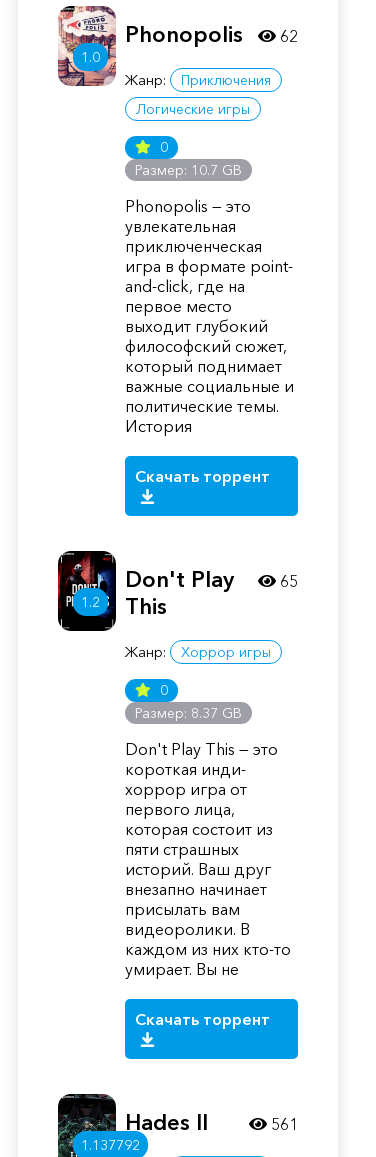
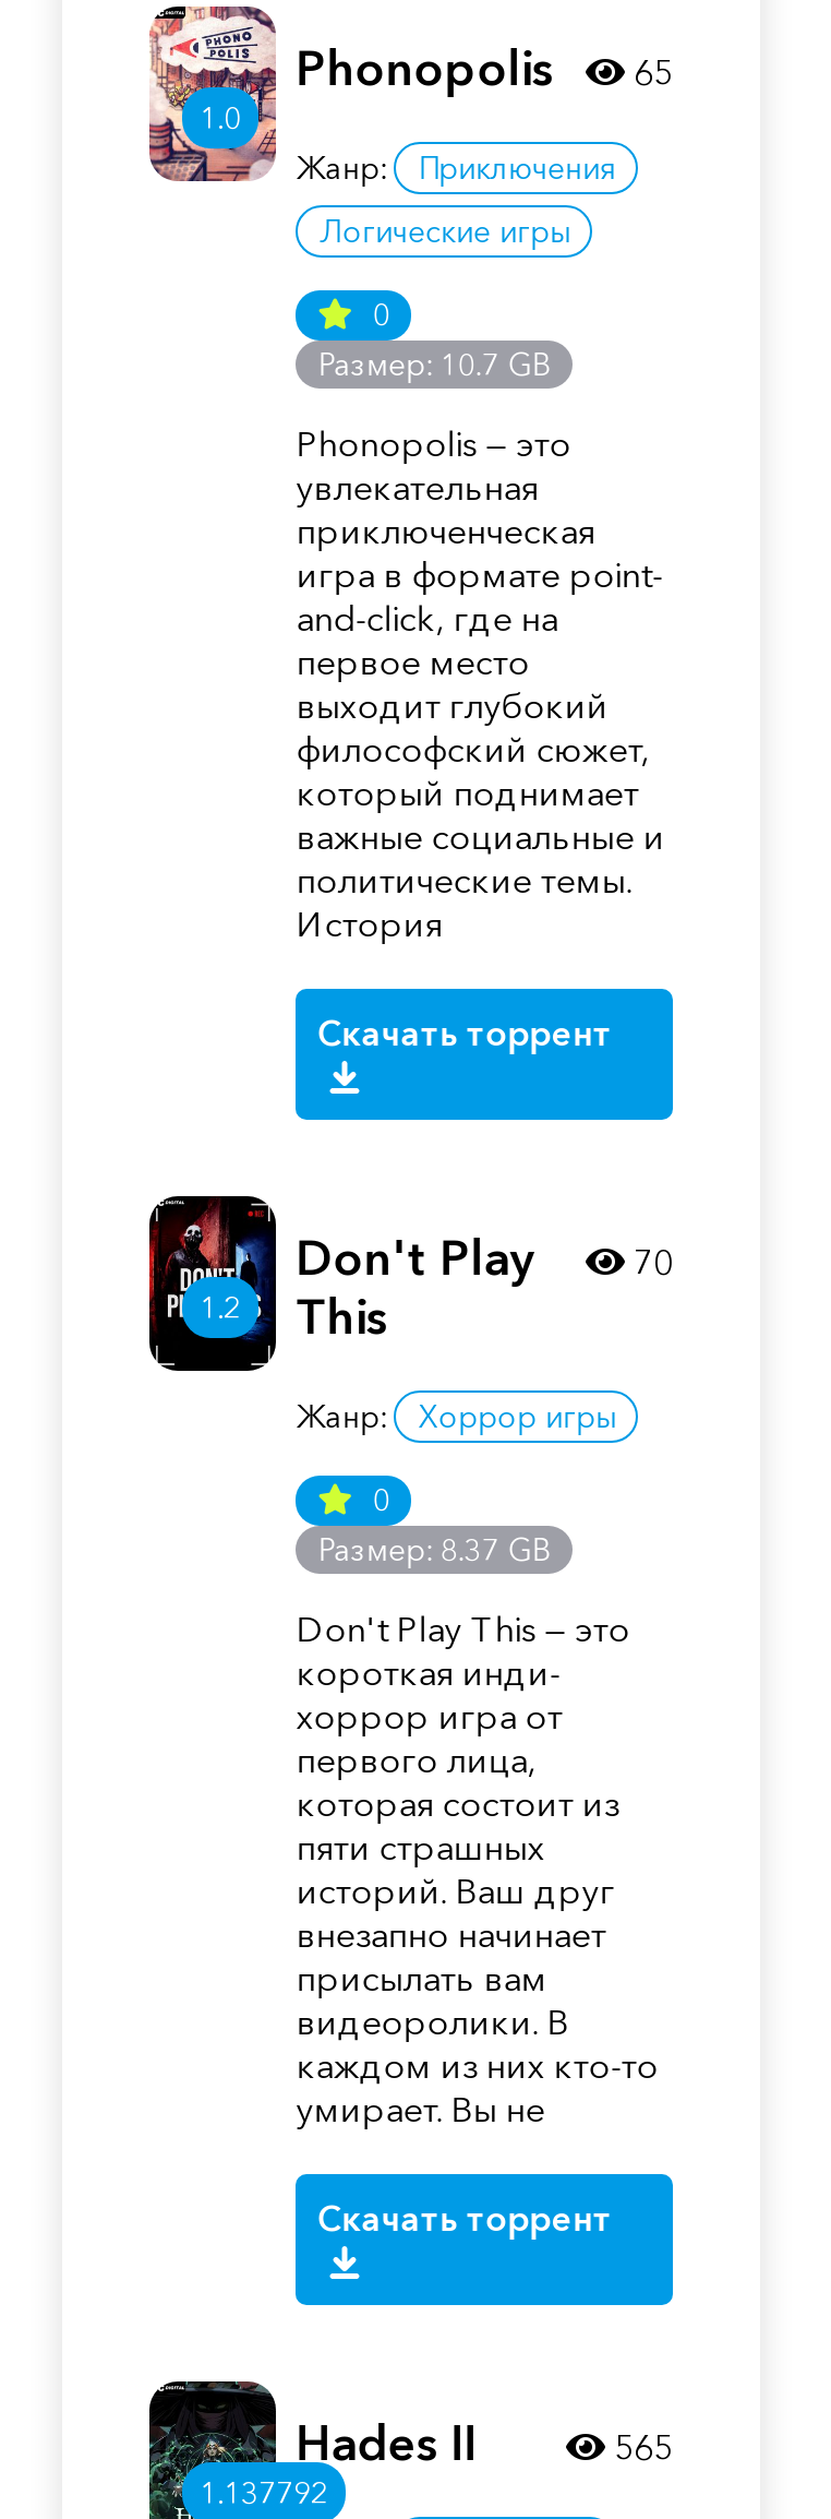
- Phonopolis 62
+ Phonopolis 65

- 65
+ 70

- 561
+ 565
